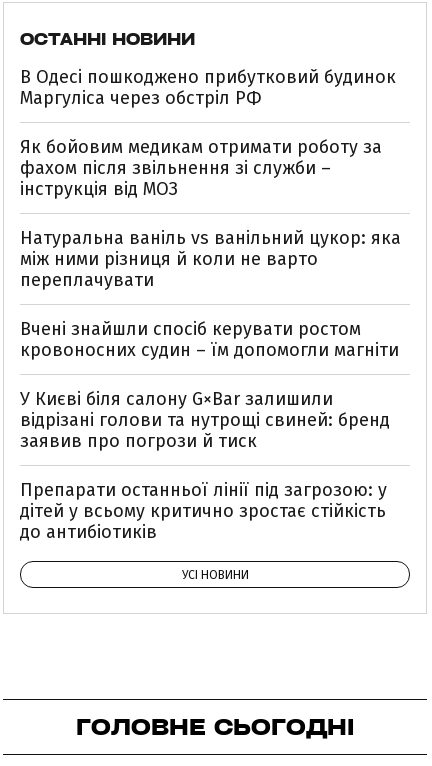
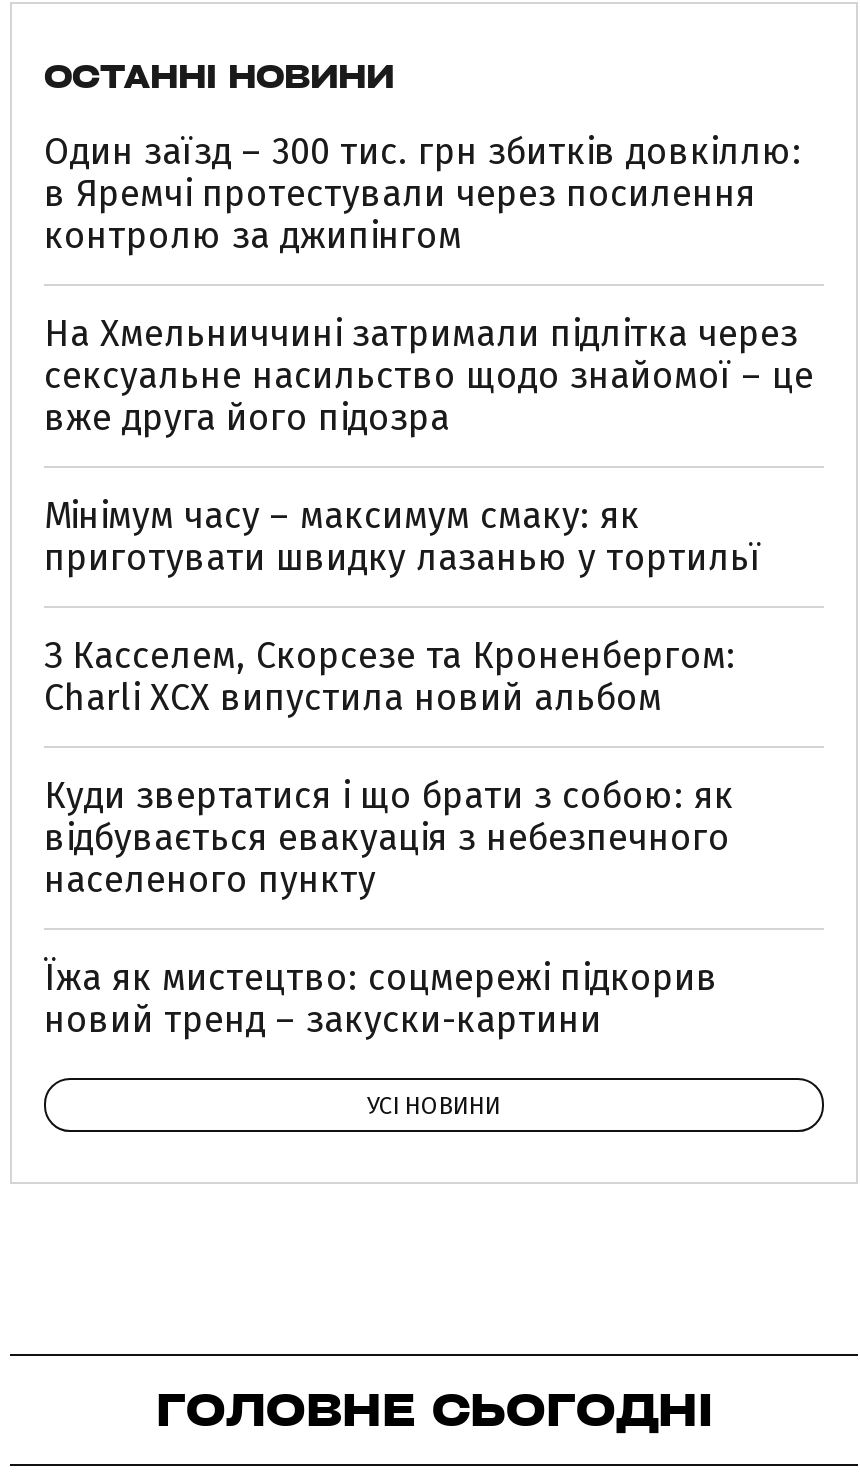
- В Одесі пошкоджено прибутковий будинок
- Маргуліса через обстріл РФ
+ Один заїзд – 300 тис. грн збитків довкіллю:
+ в Яремчі протестували через посилення
+ контролю за джипінгом

- Як бойовим медикам отримати роботу за
- фахом після звільнення зі служби –
- інструкція від МОЗ
+ На Хмельниччині затримали підлітка через
+ сексуальне насильство щодо знайомої – це
+ вже друга його підозра

- Натуральна ваніль vs ванільний цукор: яка
- між ними різниця й коли не варто
- переплачувати
+ Мінімум часу – максимум смаку: як
+ приготувати швидку лазанью у тортильї

- Вчені знайшли спосіб керувати ростом
- кровоносних судин – їм допомогли магніти
+ З Касселем, Скорсезе та Кроненбергом:
+ Charli XCX випустила новий альбом

- У Києві біля салону G×Bar залишили
- відрізані голови та нутрощі свиней: бренд
- заявив про погрози й тиск
+ Куди звертатися і що брати з собою: як
+ відбувається евакуація з небезпечного
+ населеного пункту

- Препарати останньої лінії під загрозою: у
- дітей у всьому критично зростає стійкість
- до антибіотиків
+ Їжа як мистецтво: соцмережі підкорив
+ новий тренд – закуски-картини
